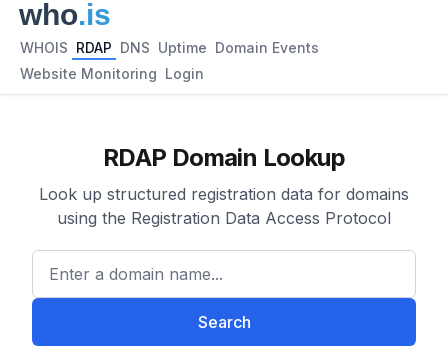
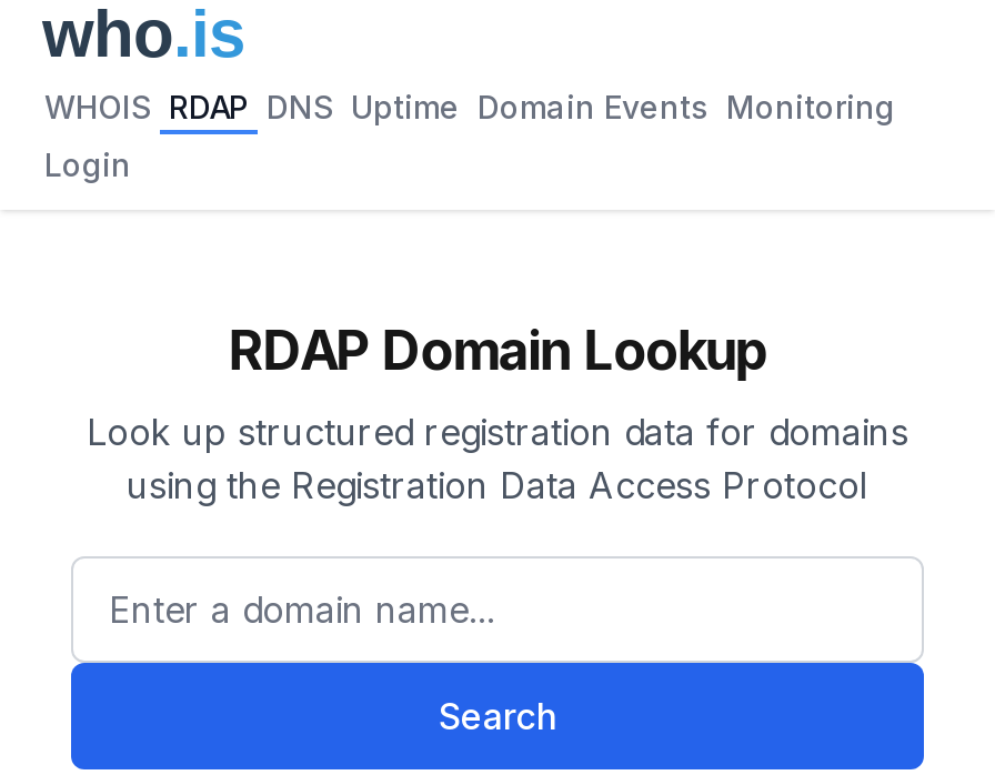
- WHOIS RDAP DNS Uptime Domain Events
+ WHOIS RDAP DNS Uptime Domain Events Monitoring

- Website Monitoring Login
+ Login
